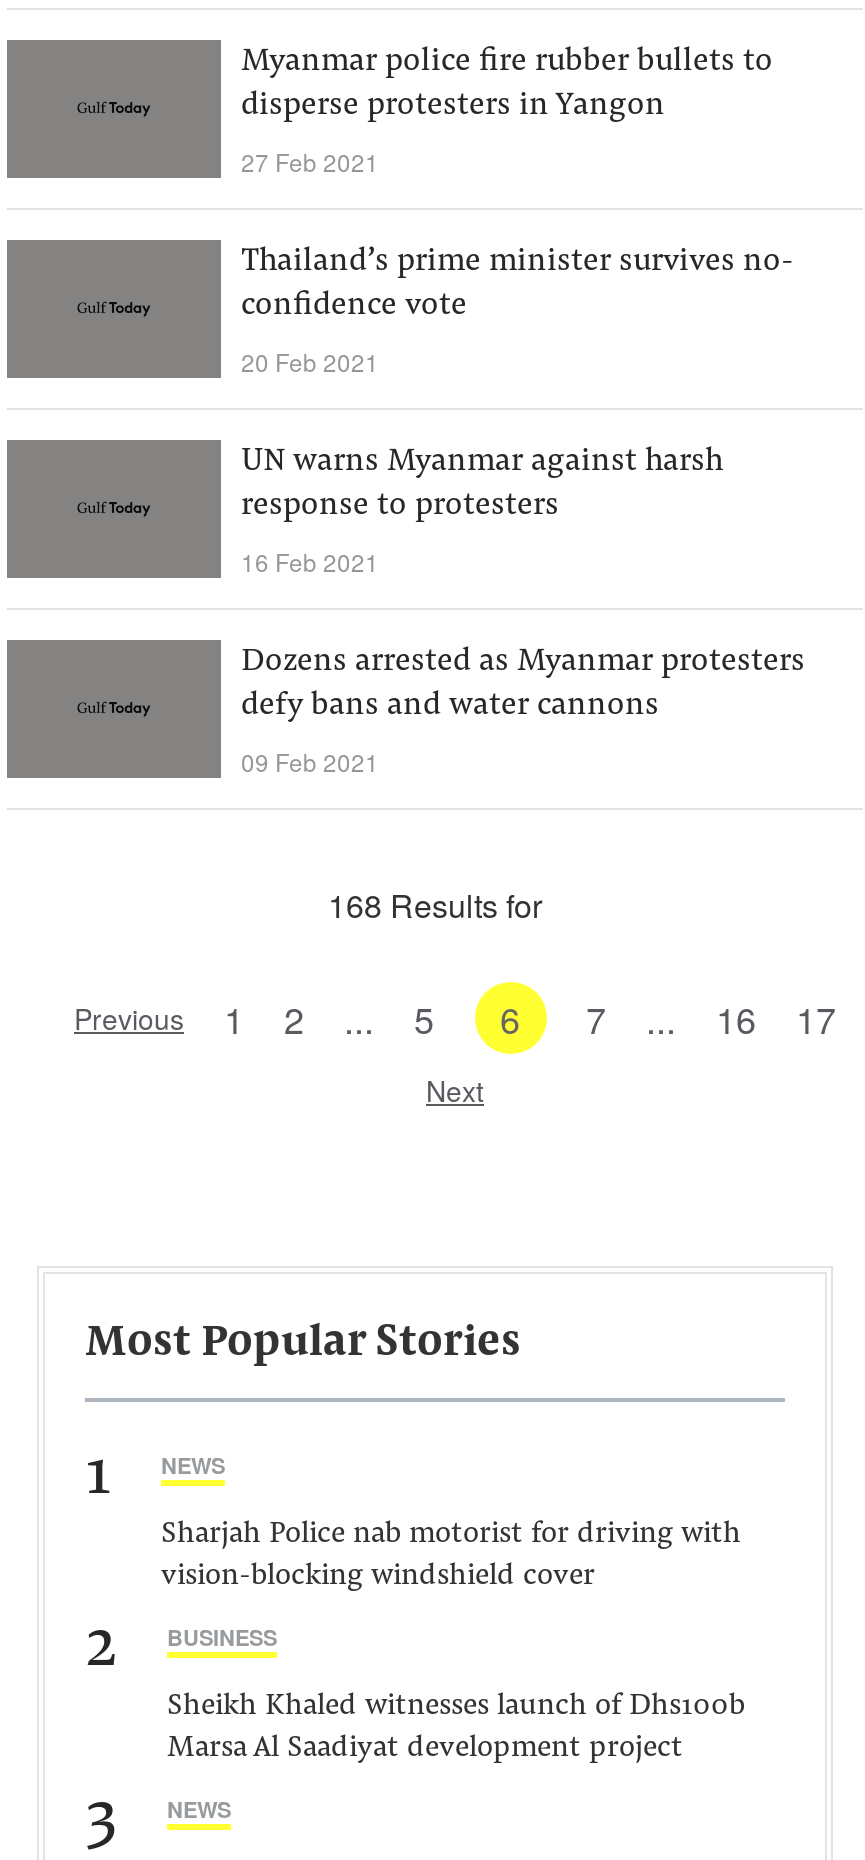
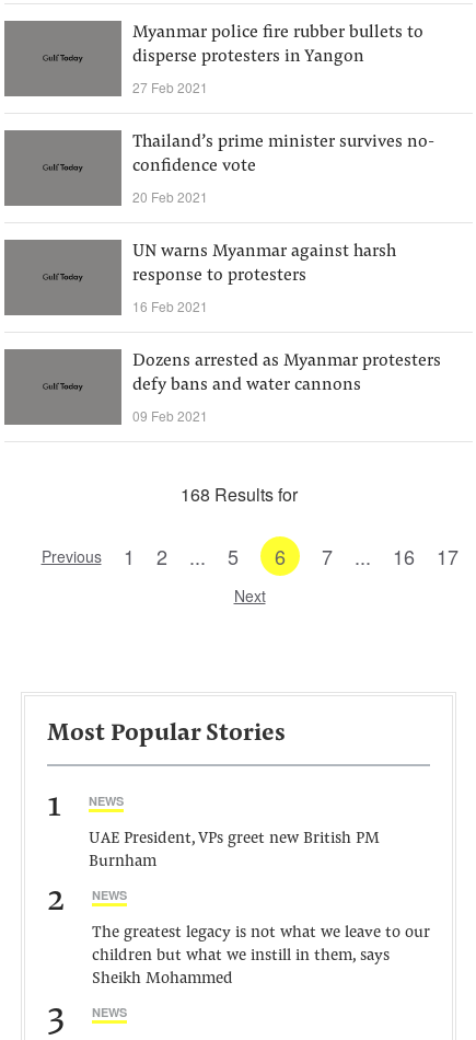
- Sharjah Police nab motorist for driving with
- vision-blocking windshield cover
+ UAE President, VPs greet new British PM
+ Burnham

- BUSINESS
+ NEWS

- Sheikh Khaled witnesses launch of Dhs100b
- Marsa Al Saadiyat development project
+ The greatest legacy is not what we leave to our
+ children but what we instill in them, says
+ Sheikh Mohammed
